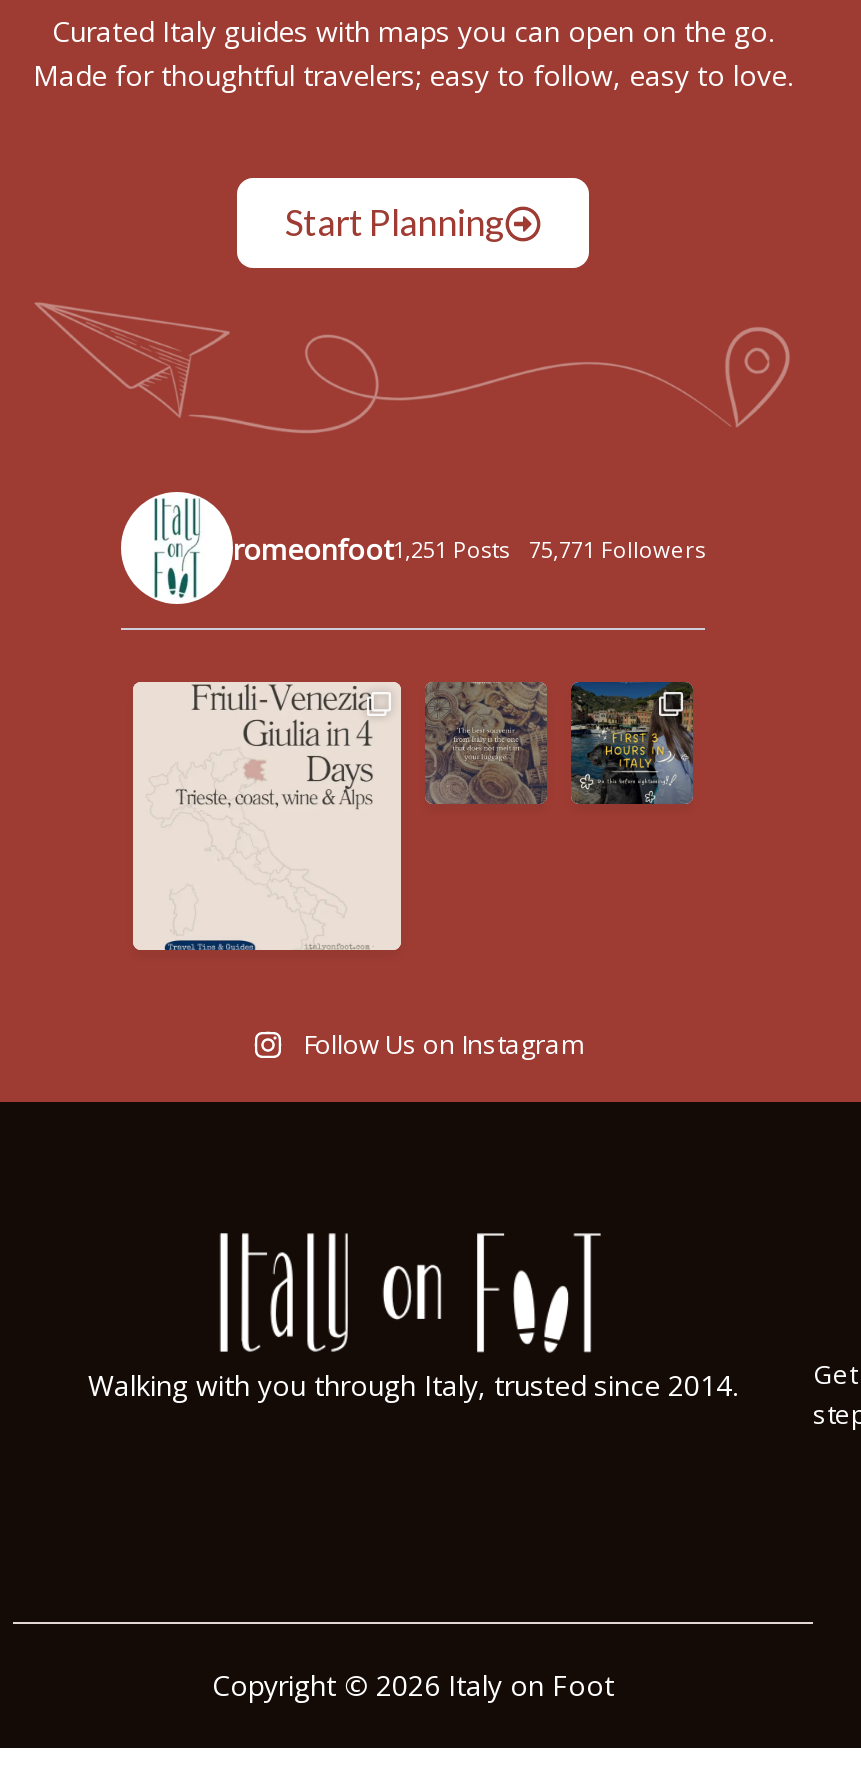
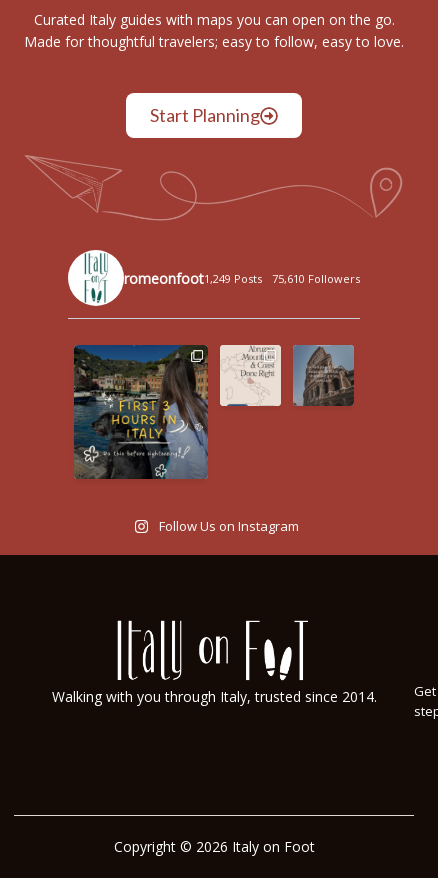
- romeonfoot1,251 Posts
+ romeonfoot1,249 Posts

- 75,771 Followers
+ 75,610 Followers

- [image]
+ [image]

- [image]
+ [image]

- [image]
+ [image]
